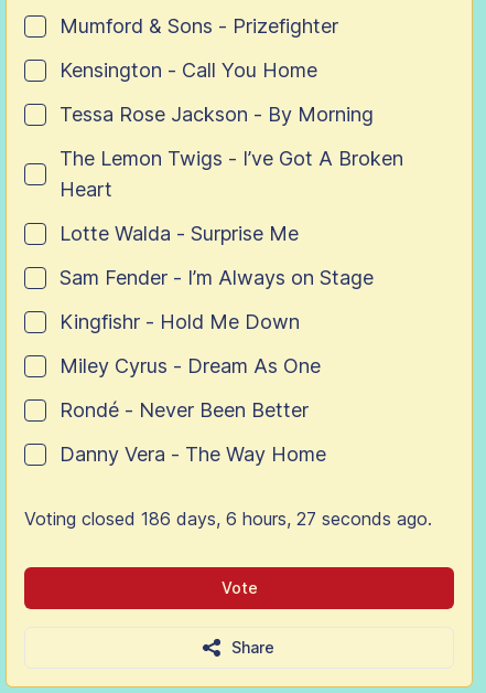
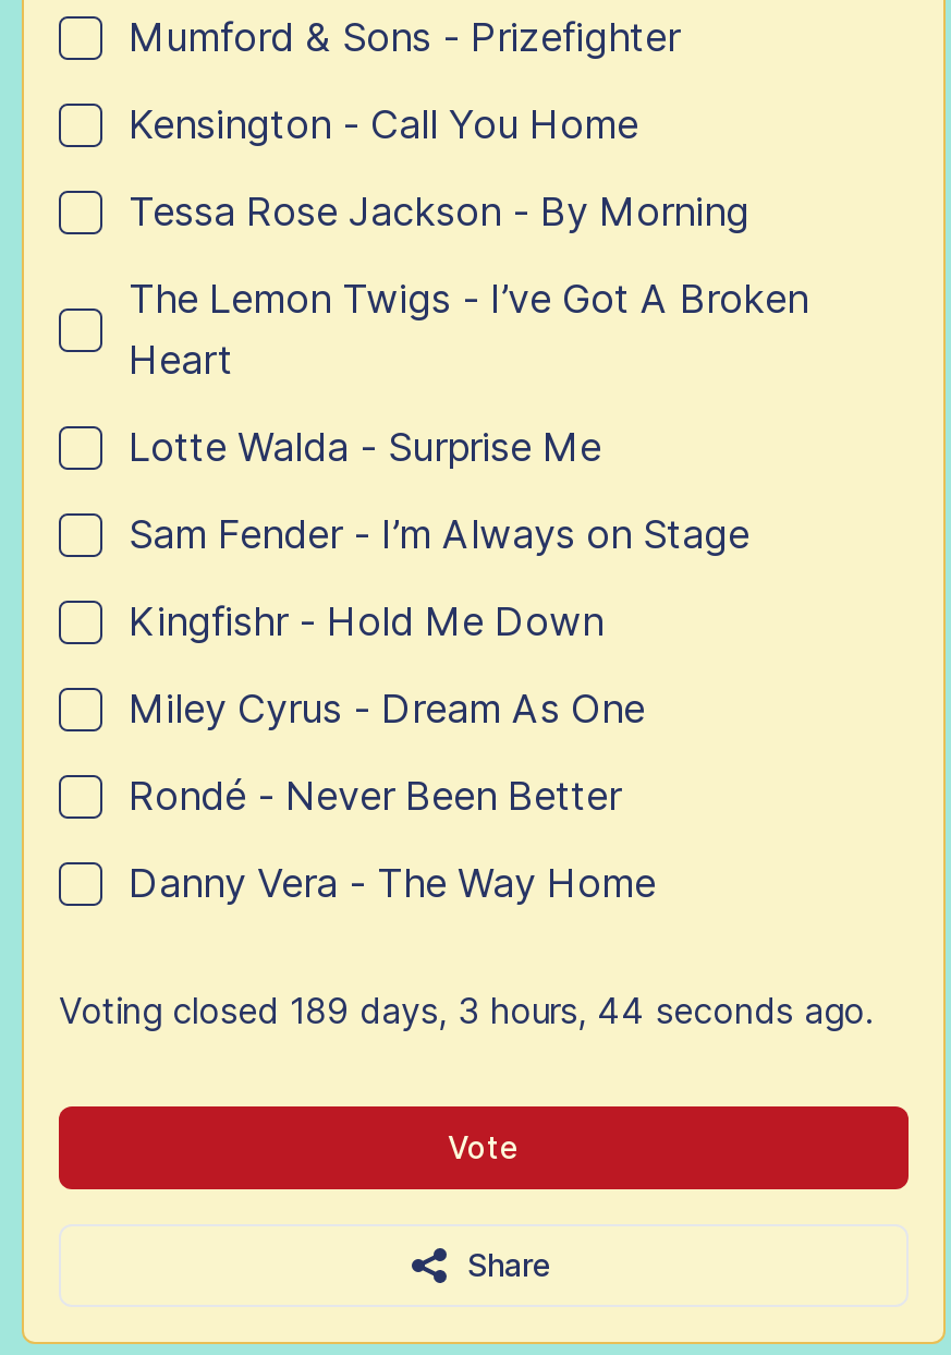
- Voting closed 186 days, 6 hours, 27 seconds ago.
+ Voting closed 189 days, 3 hours, 44 seconds ago.
